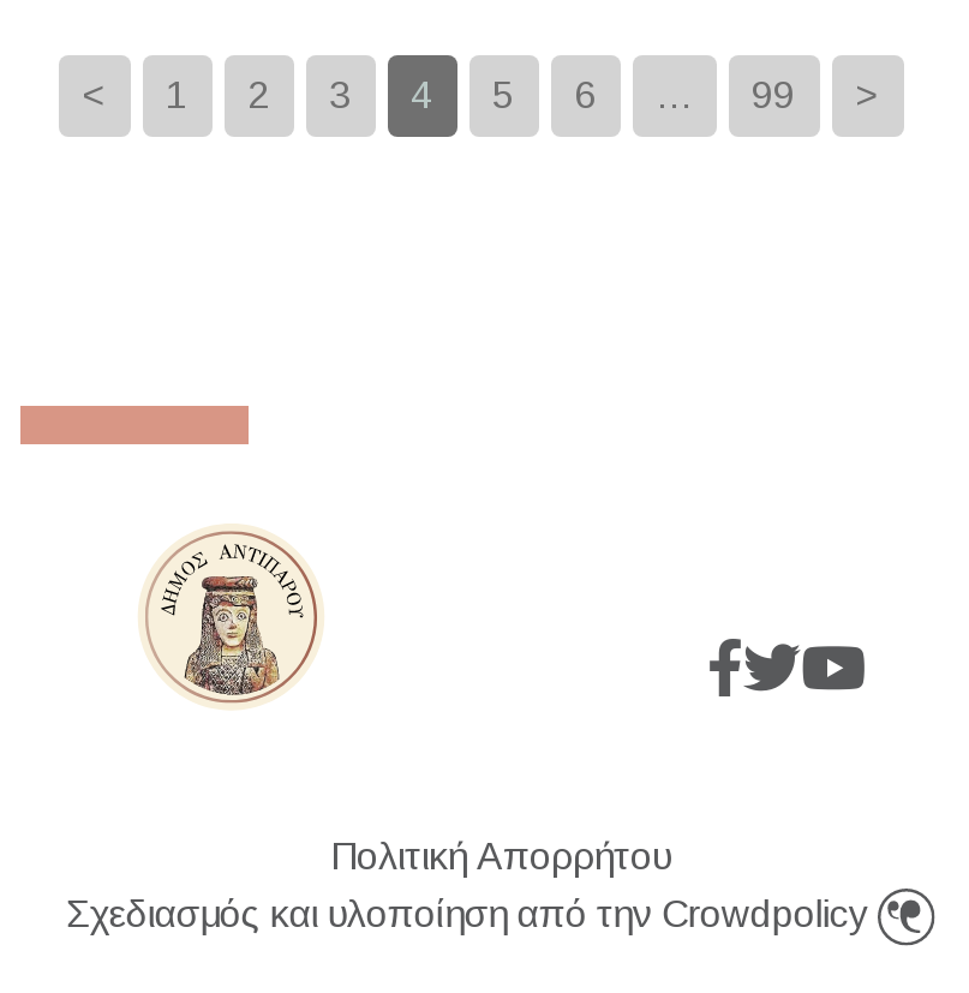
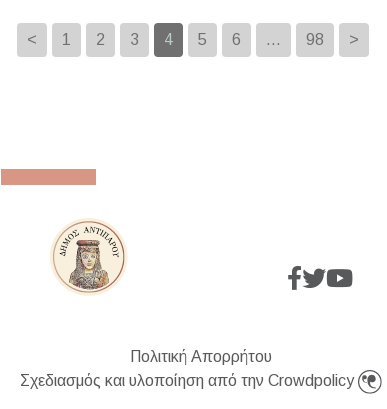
- 99
+ 98
